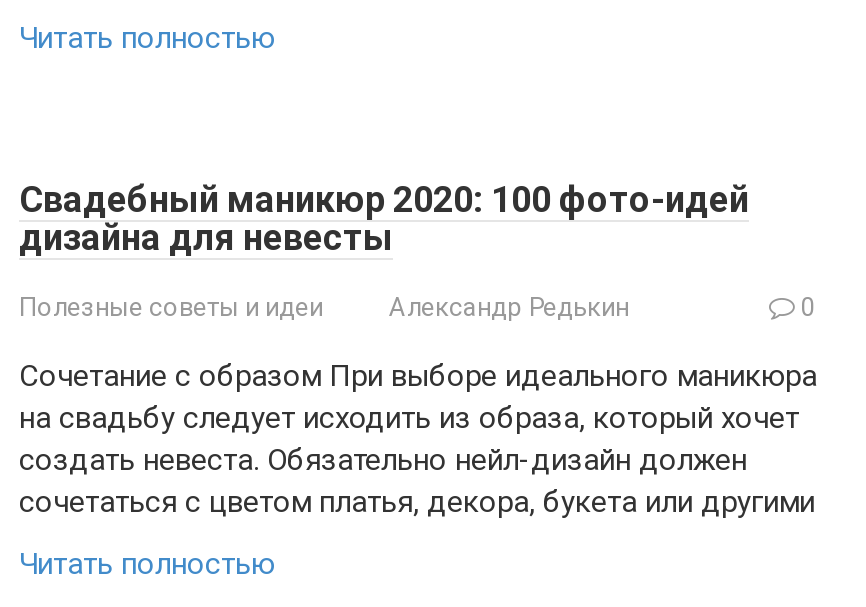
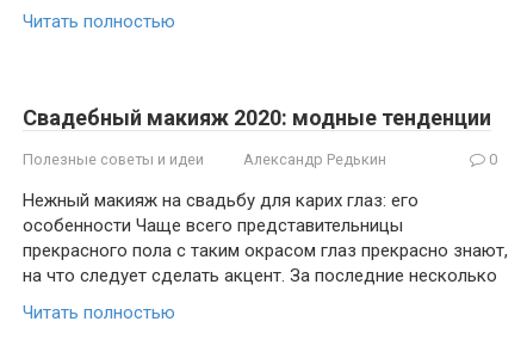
- Свадебный маникюр 2020: 100 фото-идей
- дизайна для невесты
+ Свадебный макияж 2020: модные тенденции

- Сочетание с образом При выборе идеального маникюра
- на свадьбу следует исходить из образа, который хочет
- создать невеста. Обязательно нейл-дизайн должен
- сочетаться с цветом платья, декора, букета или другими
+ Нежный макияж на свадьбу для карих глаз: его
+ особенности Чаще всего представительницы
+ прекрасного пола с таким окрасом глаз прекрасно знают,
+ на что следует сделать акцент. За последние несколько
